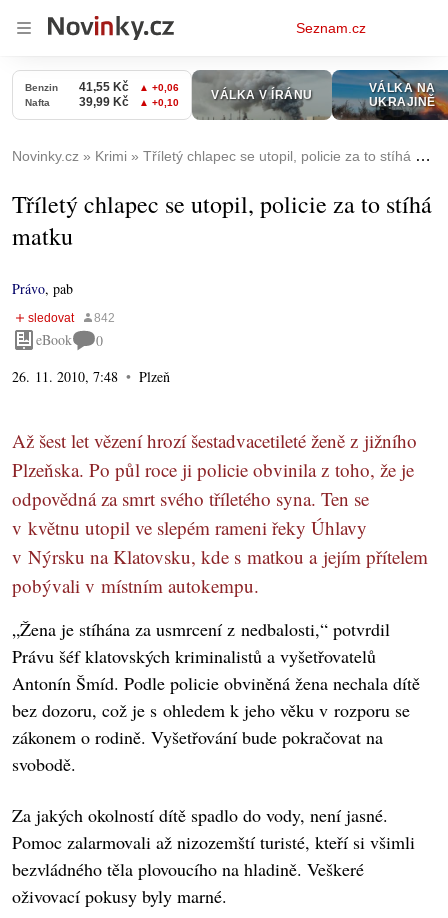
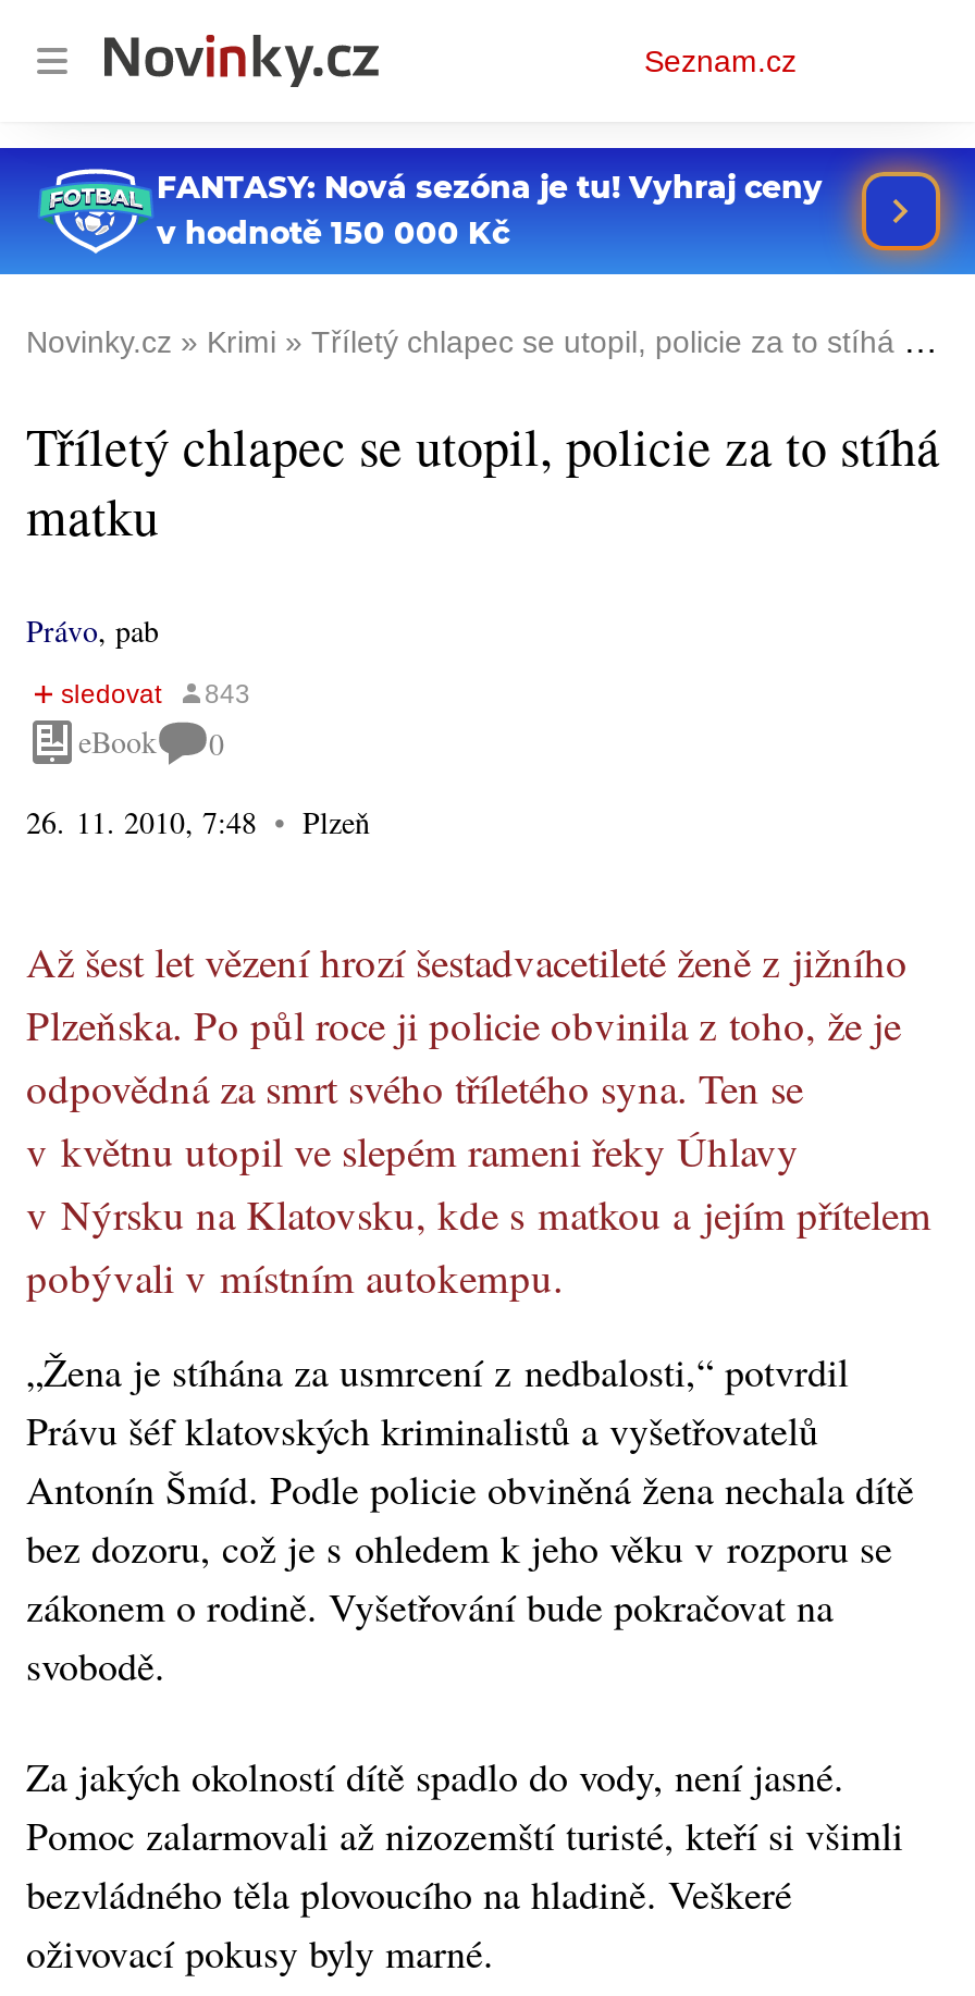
- [image]
+ [image]
